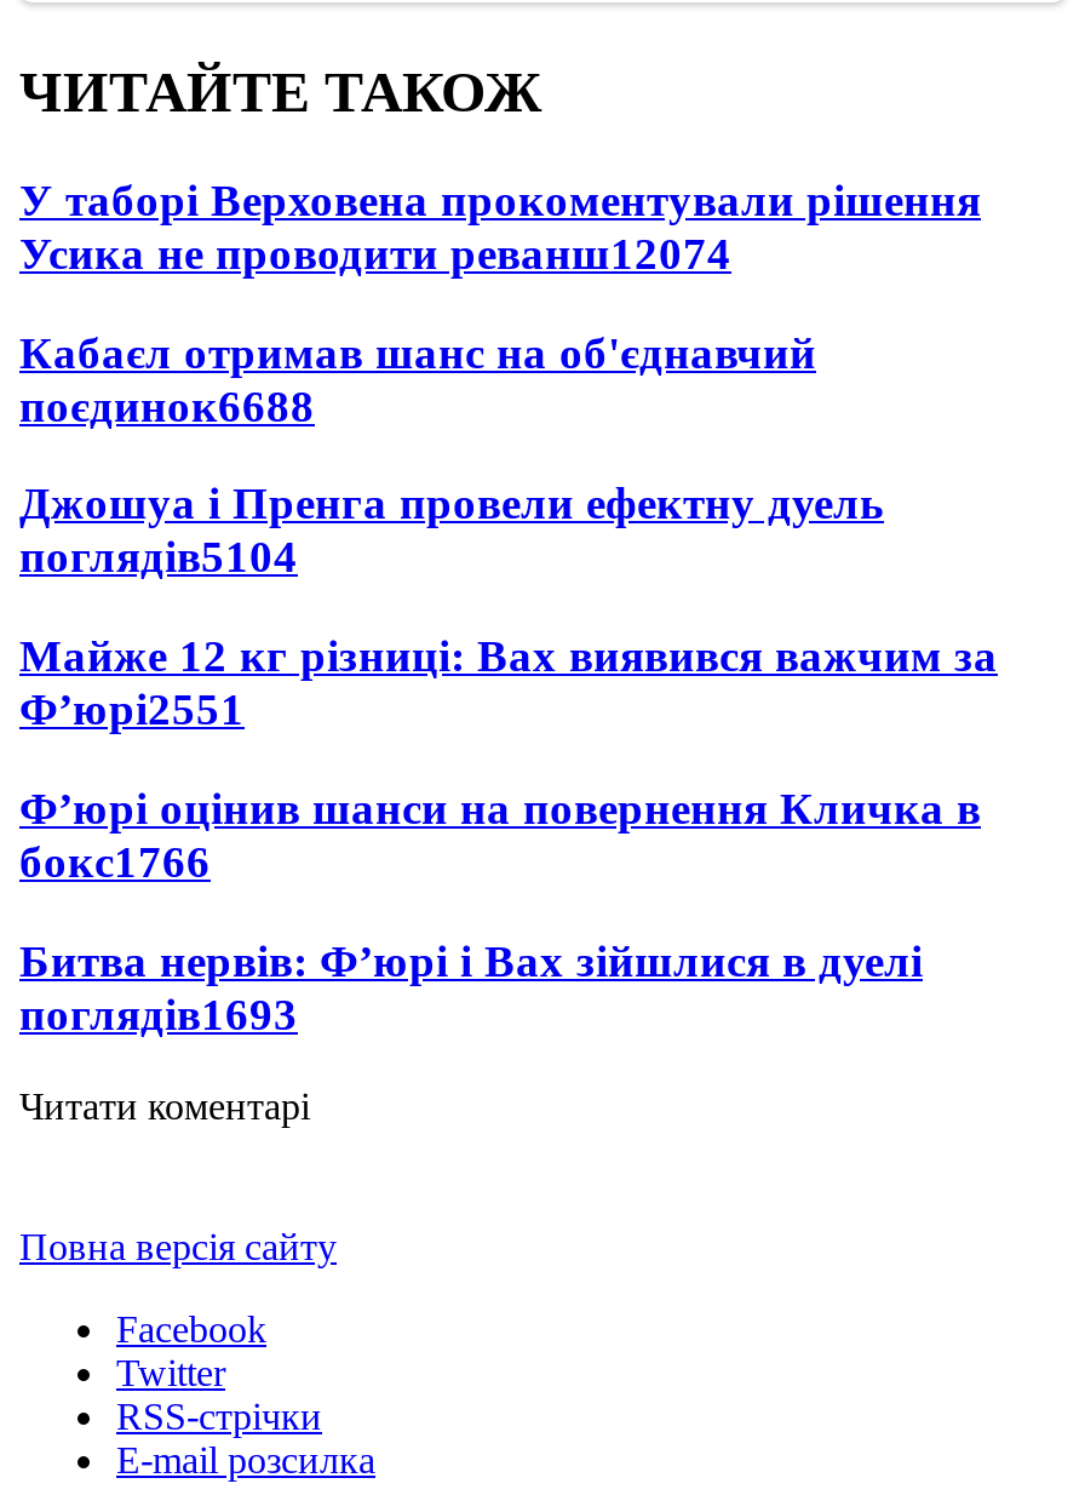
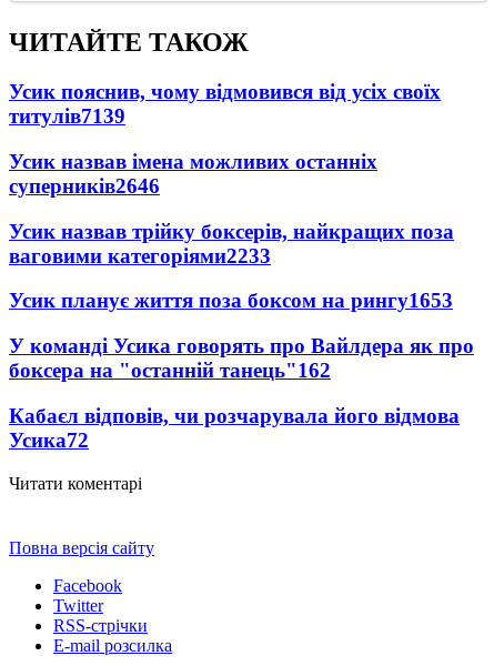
- У таборі Верховена прокоментували рішення
- Усика не проводити реванш12074
+ Усик пояснив, чому відмовився від усіх своїх
+ титулів7139

- Кабаєл отримав шанс на об'єднавчий
- поєдинок6688
+ Усик назвав імена можливих останніх
+ суперників2646

- Джошуа і Пренга провели ефектну дуель
- поглядів5104
+ Усик назвав трійку боксерів, найкращих поза
+ ваговими категоріями2233

- Майже 12 кг різниці: Вах виявився важчим за
- Ф’юрі2551
+ Усик планує життя поза боксом на рингу1653

- Ф’юрі оцінив шанси на повернення Кличка в
- бокс1766
+ У команді Усика говорять про Вайлдера як про
+ боксера на "останній танець"162

- Битва нервів: Ф’юрі і Вах зійшлися в дуелі
- поглядів1693
+ Кабаєл відповів, чи розчарувала його відмова
+ Усика72
